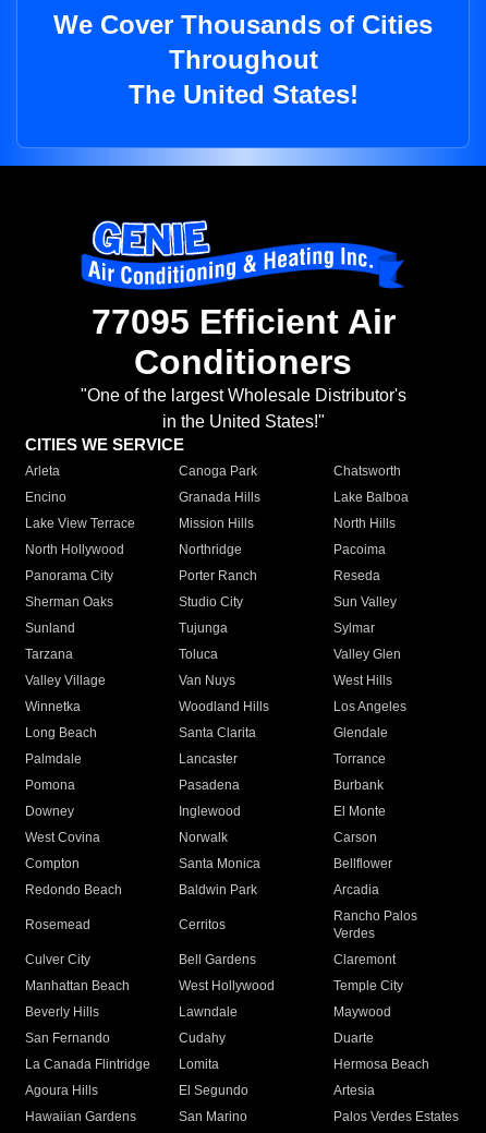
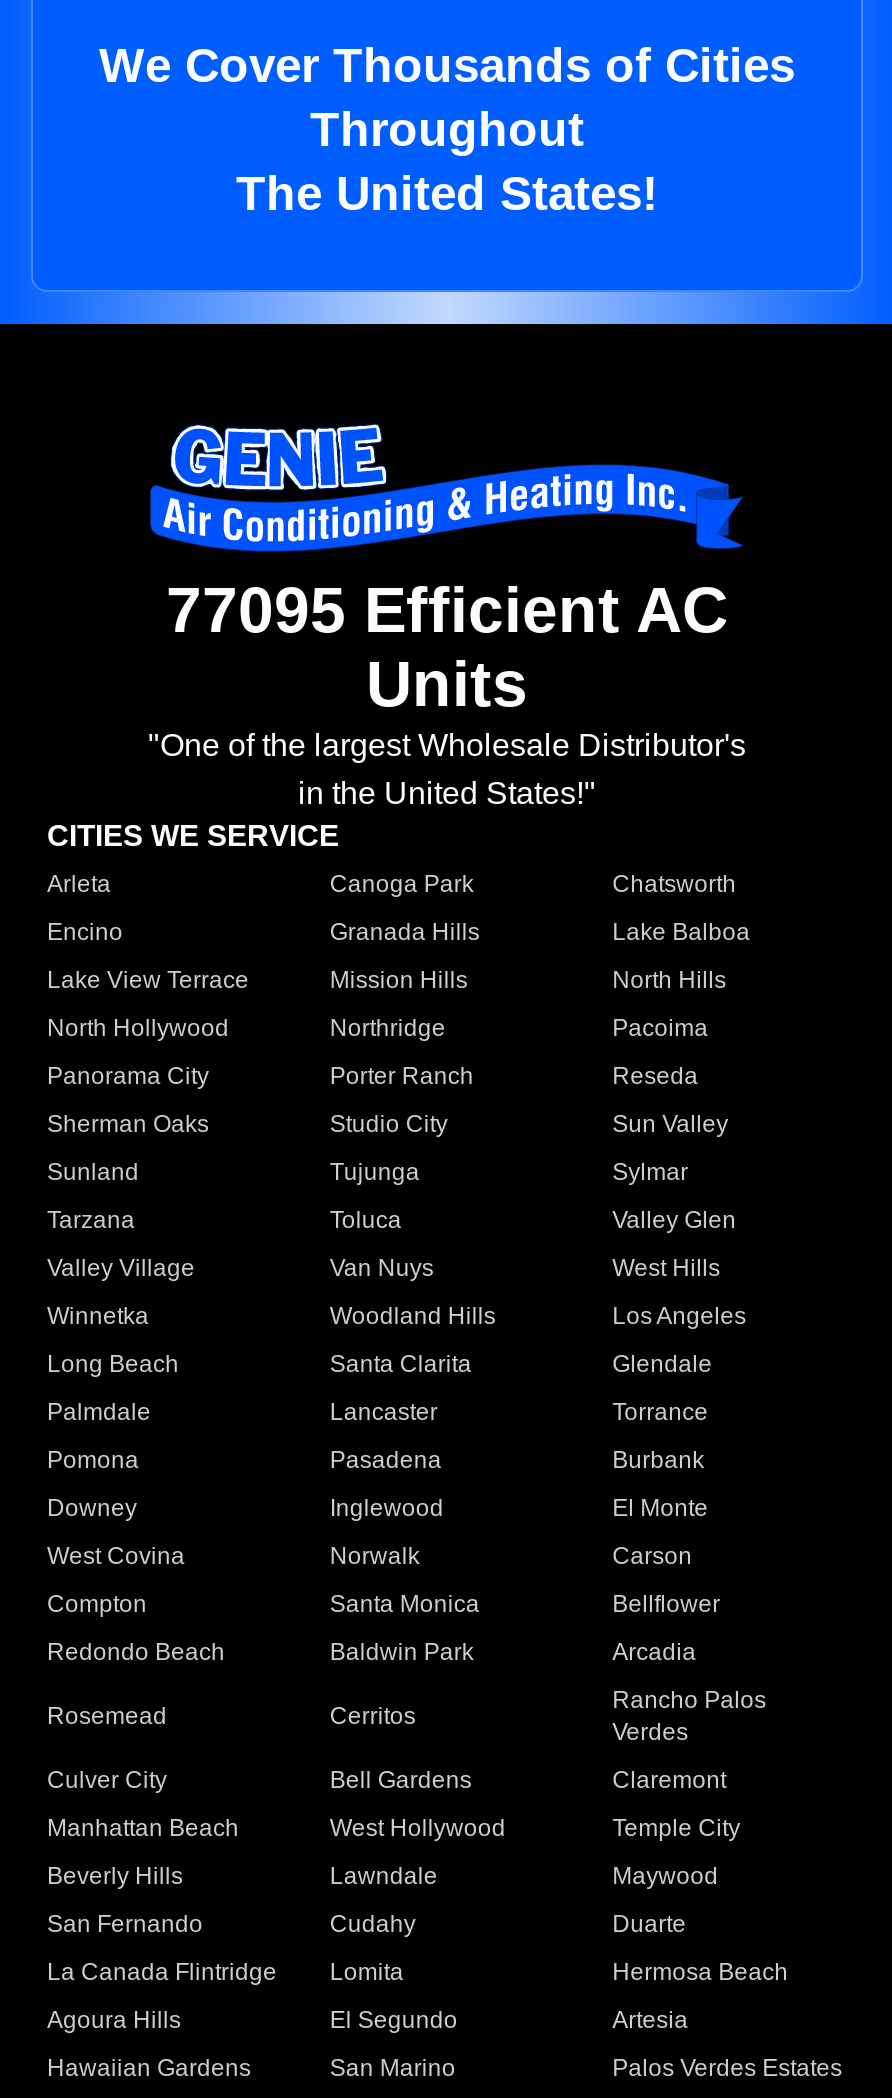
- 77095 Efficient Air
- Conditioners
+ 77095 Efficient AC
+ Units
